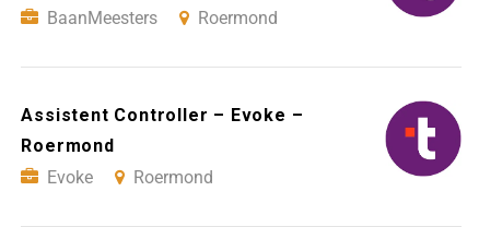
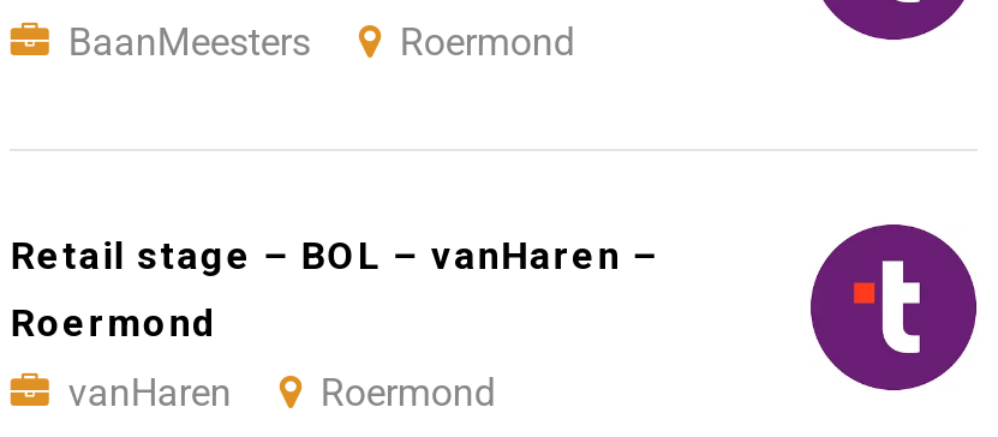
- Assistent Controller – Evoke –
+ Retail stage – BOL – vanHaren –

- Evoke
+ vanHaren
